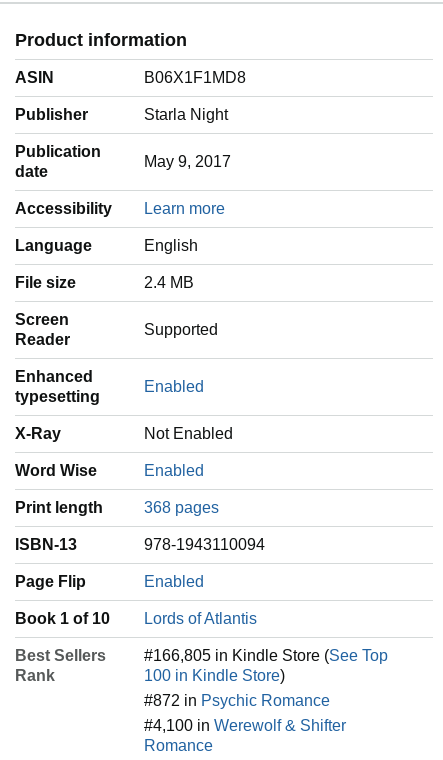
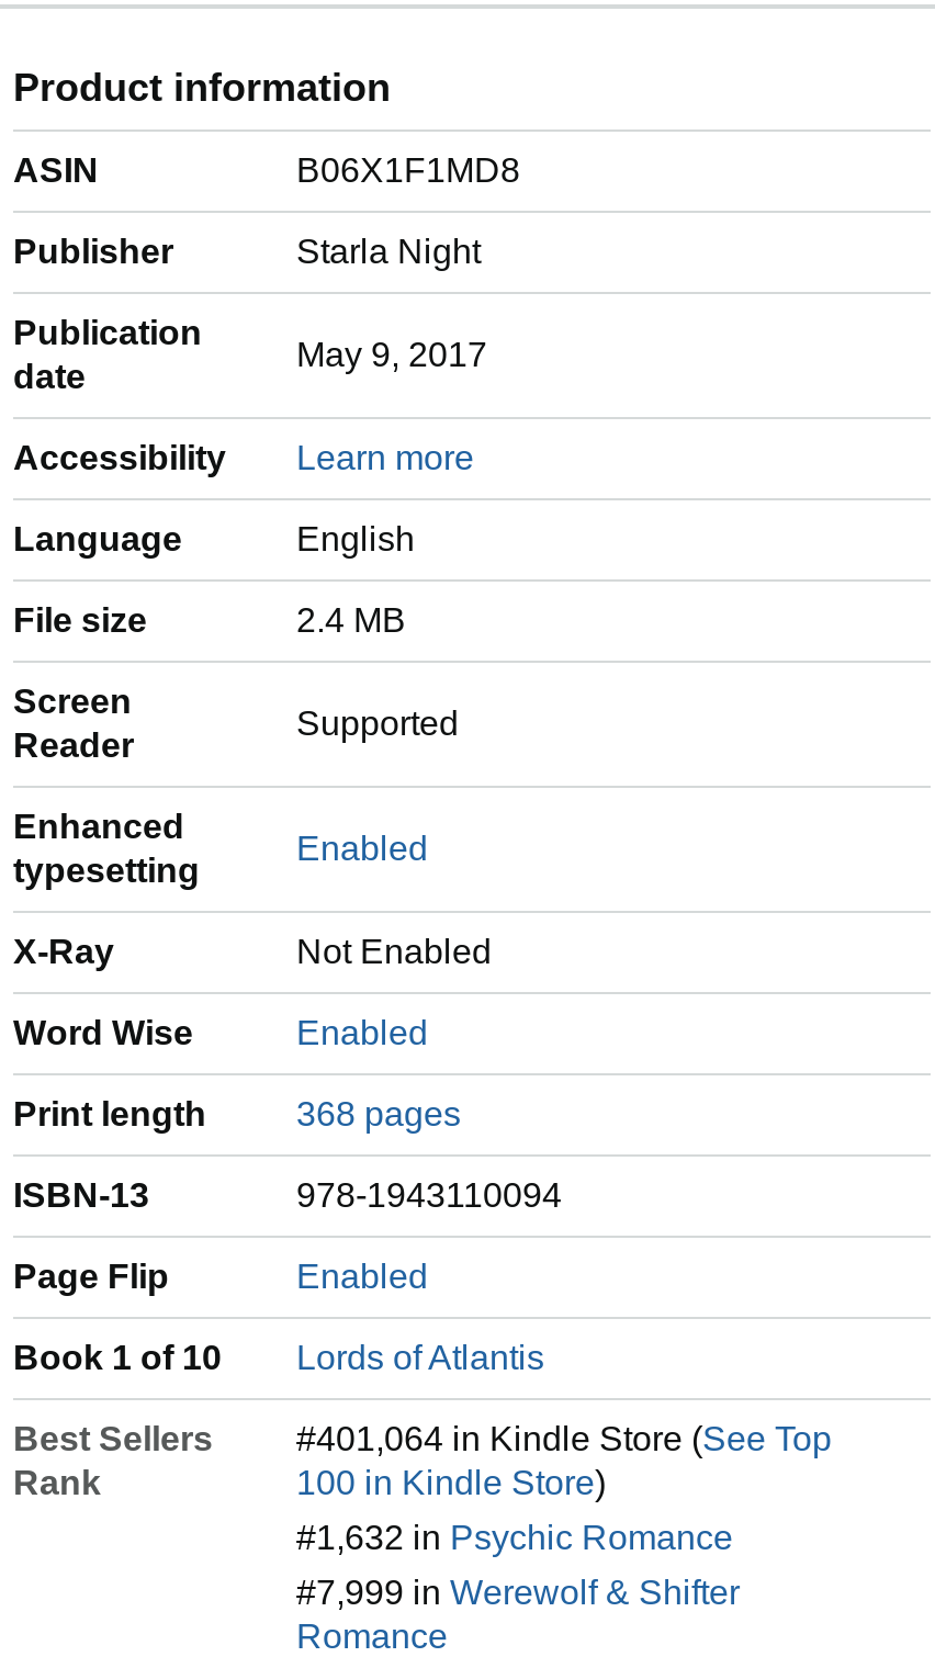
- #166,805 in Kindle Store (See Top
+ #401,064 in Kindle Store (See Top

- #872 in Psychic Romance
+ #1,632 in Psychic Romance

- #4,100 in Werewolf & Shifter
+ #7,999 in Werewolf & Shifter
